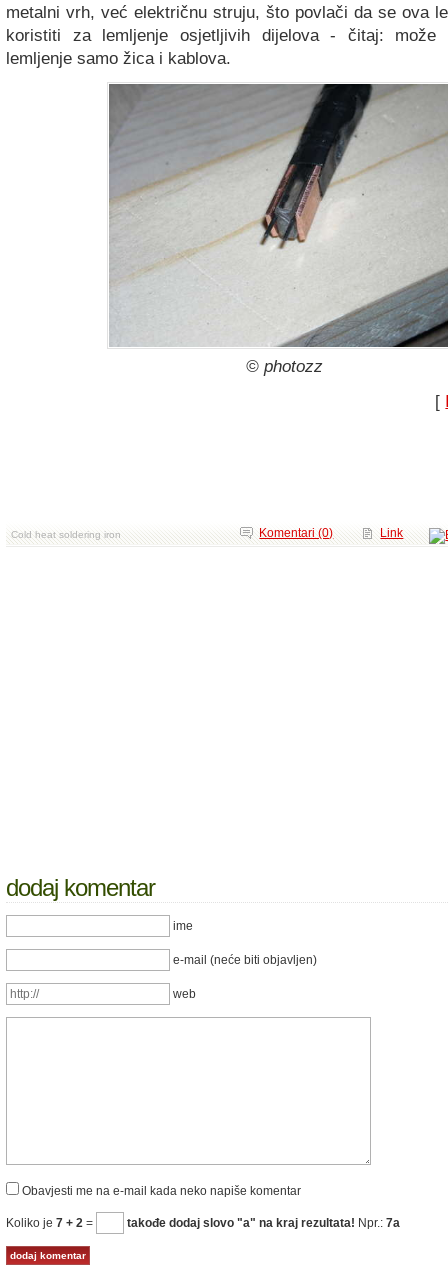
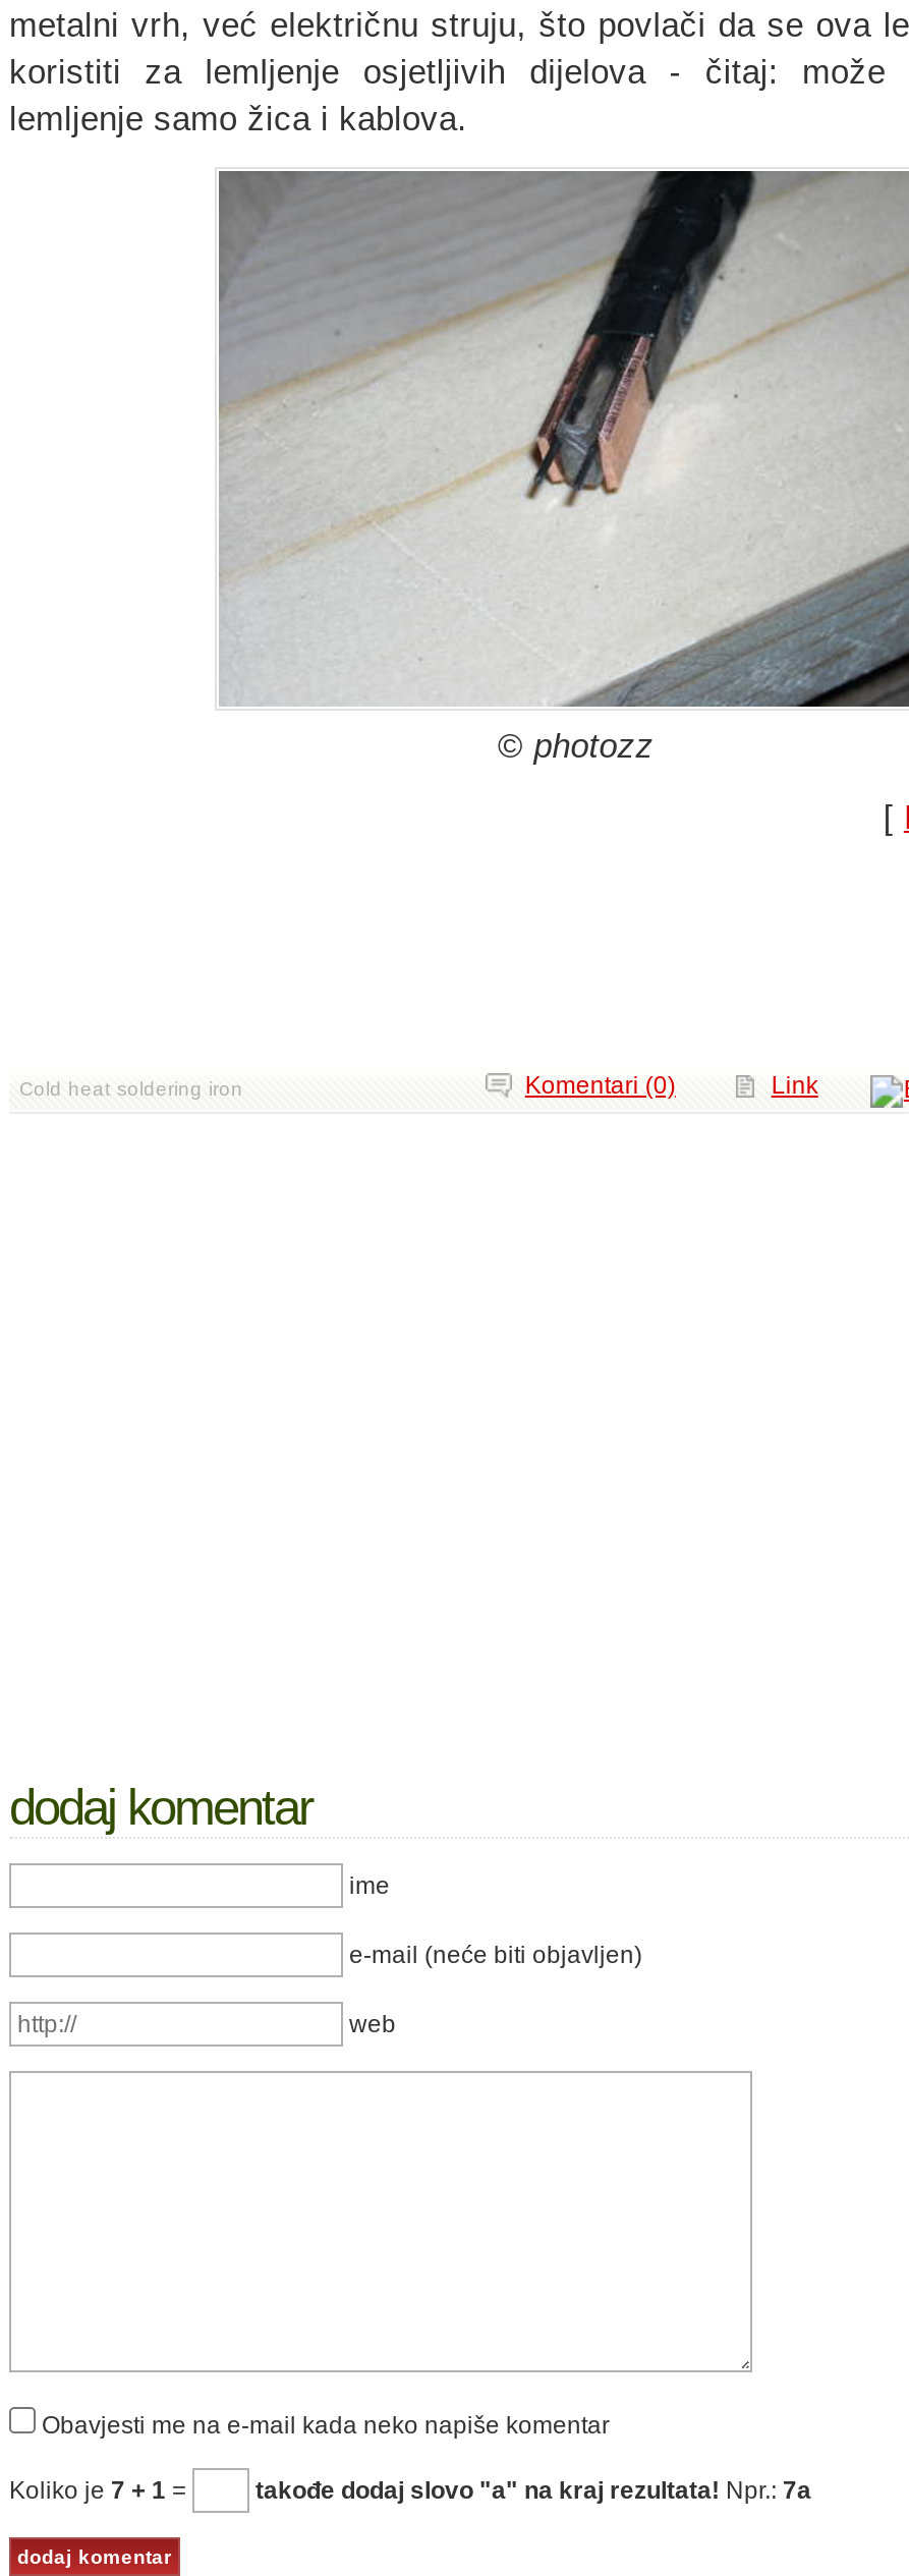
- Koliko je 7 + 2 =
+ Koliko je 7 + 1 =
